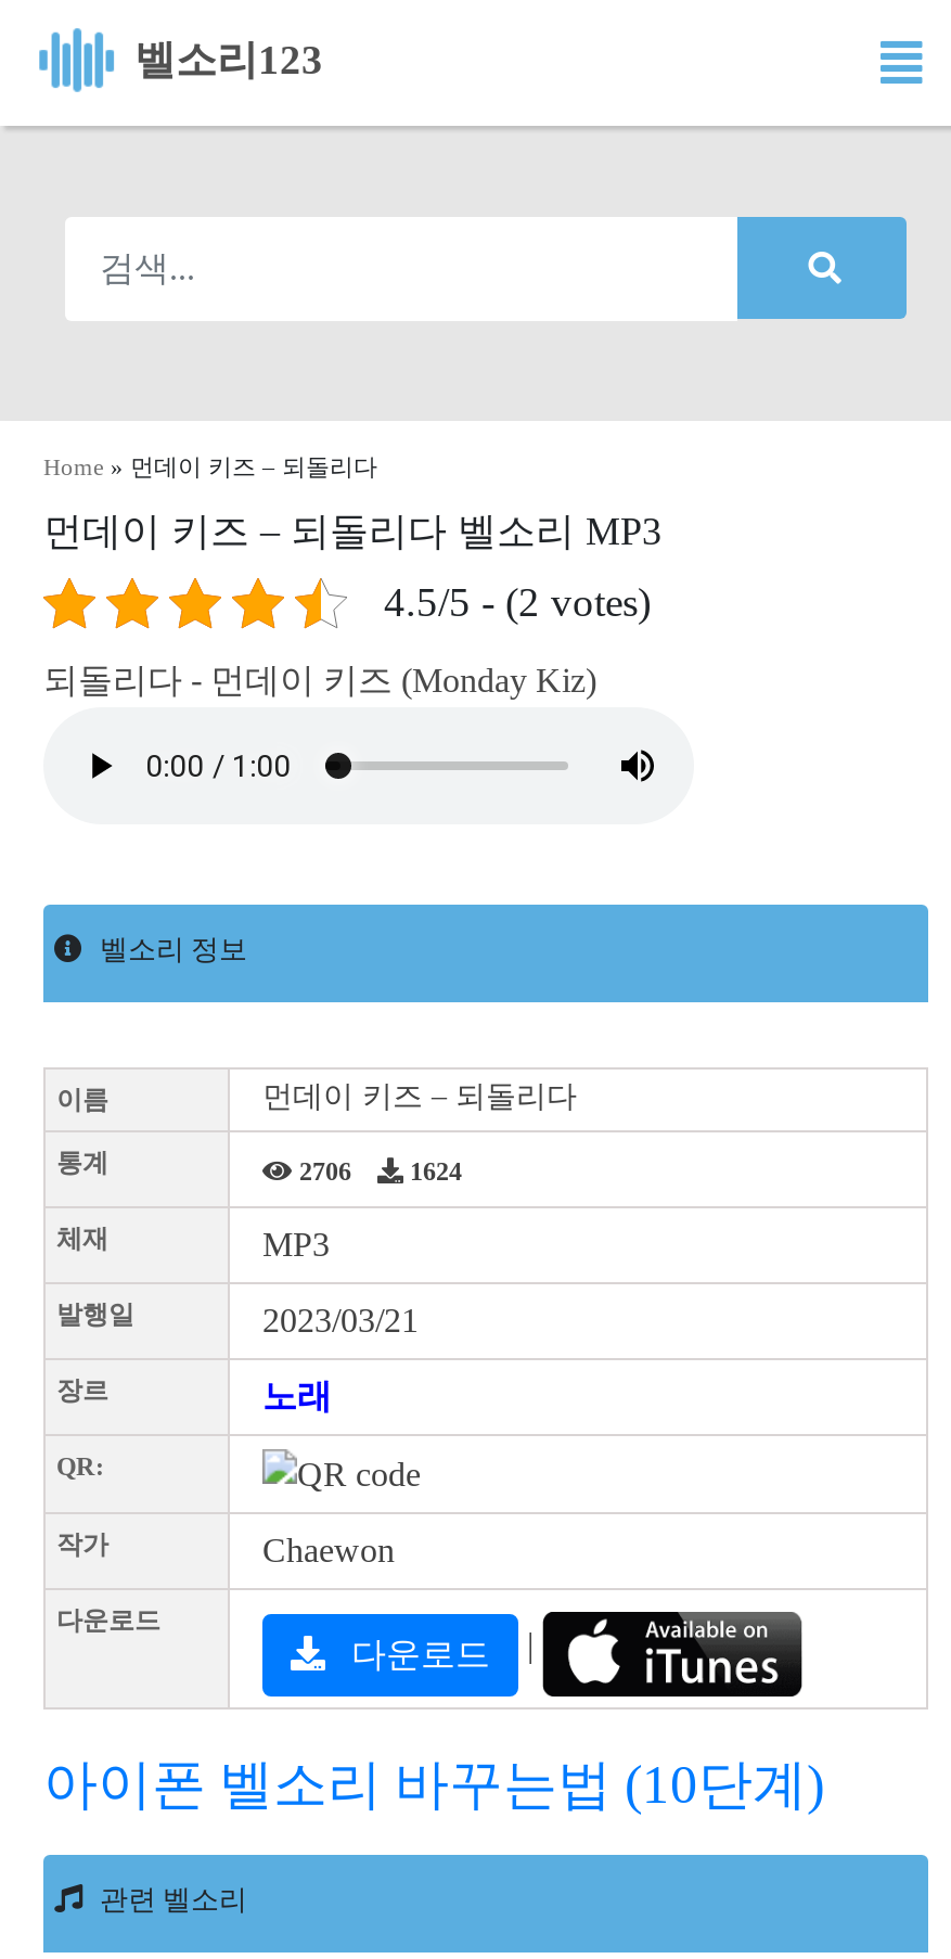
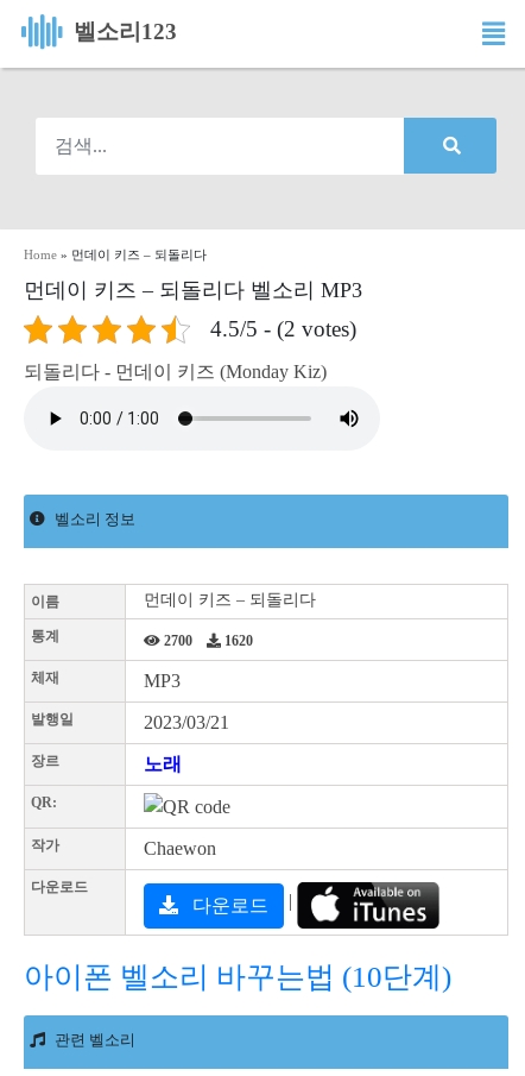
- 2706
+ 2700

- 1624
+ 1620
